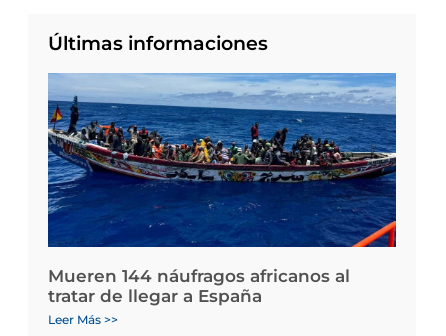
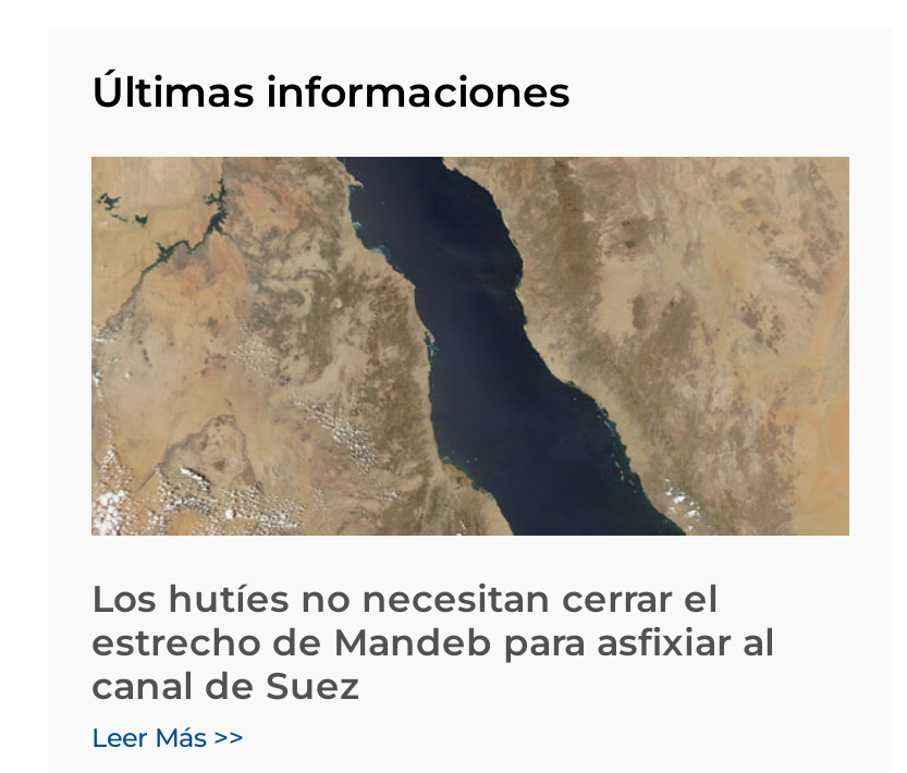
- [image]
- Mueren 144 náufragos africanos al
- tratar de llegar a España
+ [image]
+ Los hutíes no necesitan cerrar el
+ estrecho de Mandeb para asfixiar al
+ canal de Suez
